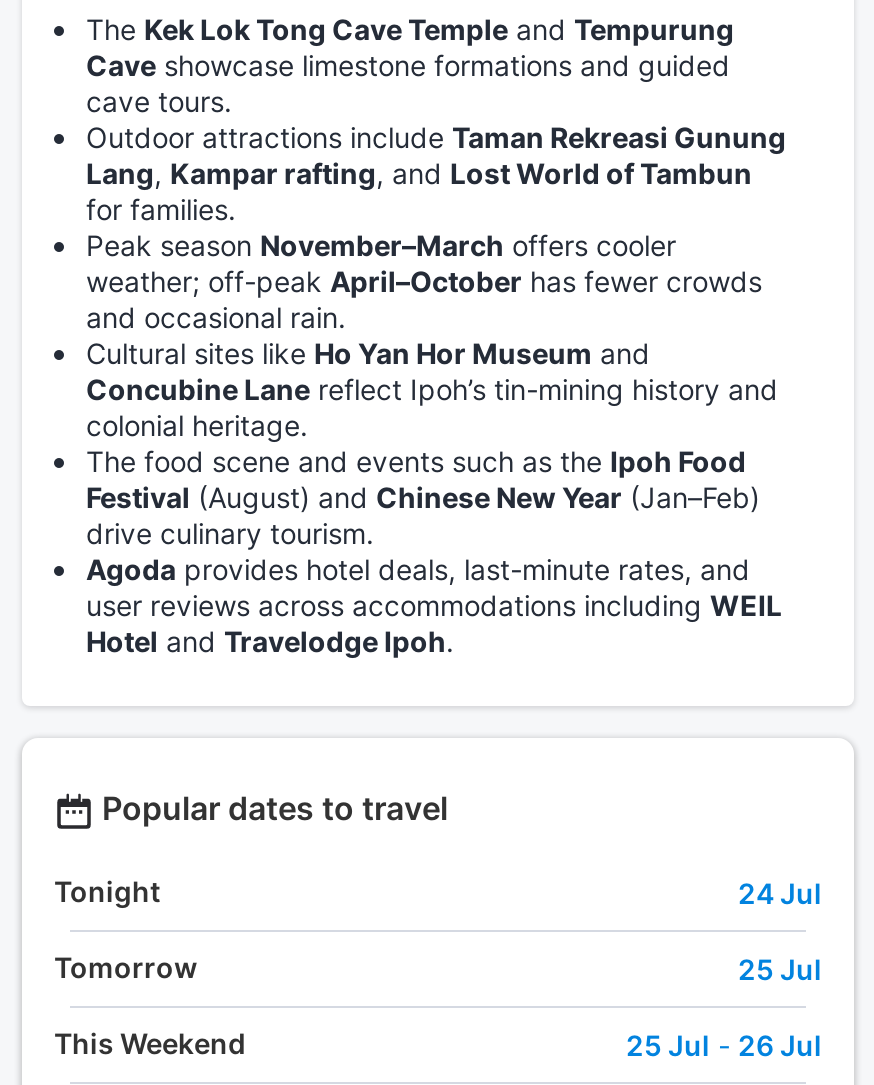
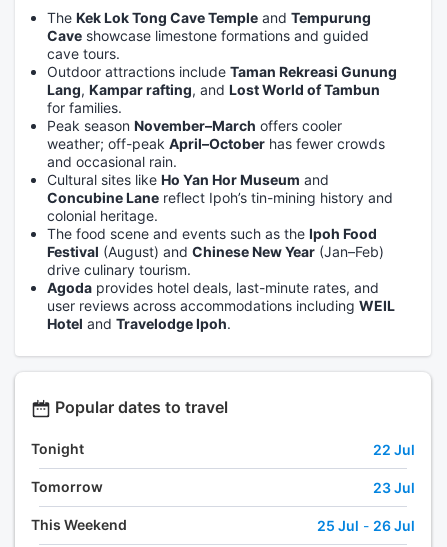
- 24 Jul
+ 22 Jul

- 25 Jul
+ 23 Jul
